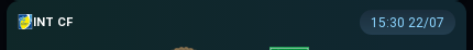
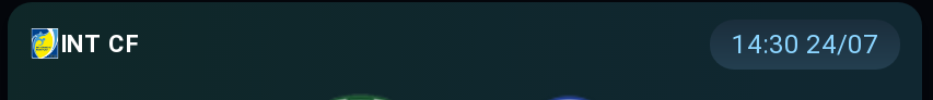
- 15:30 22/07
+ 14:30 24/07
